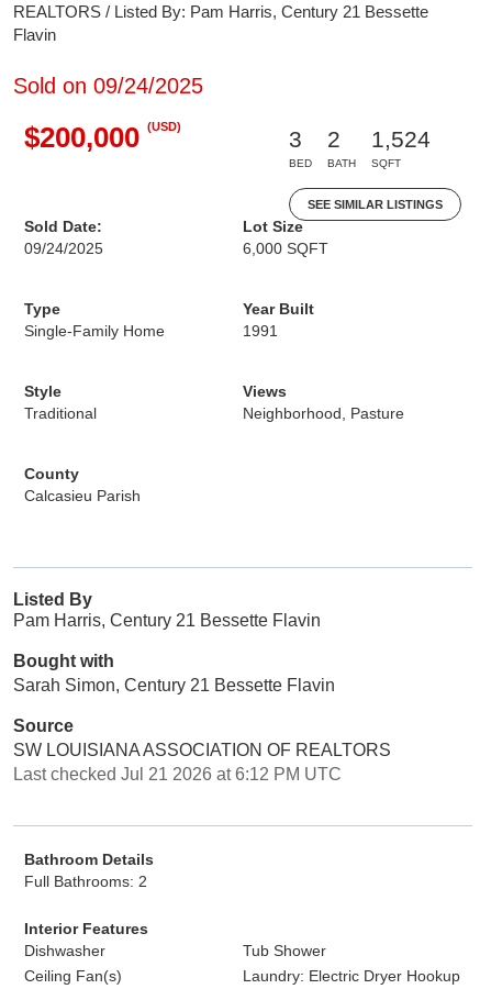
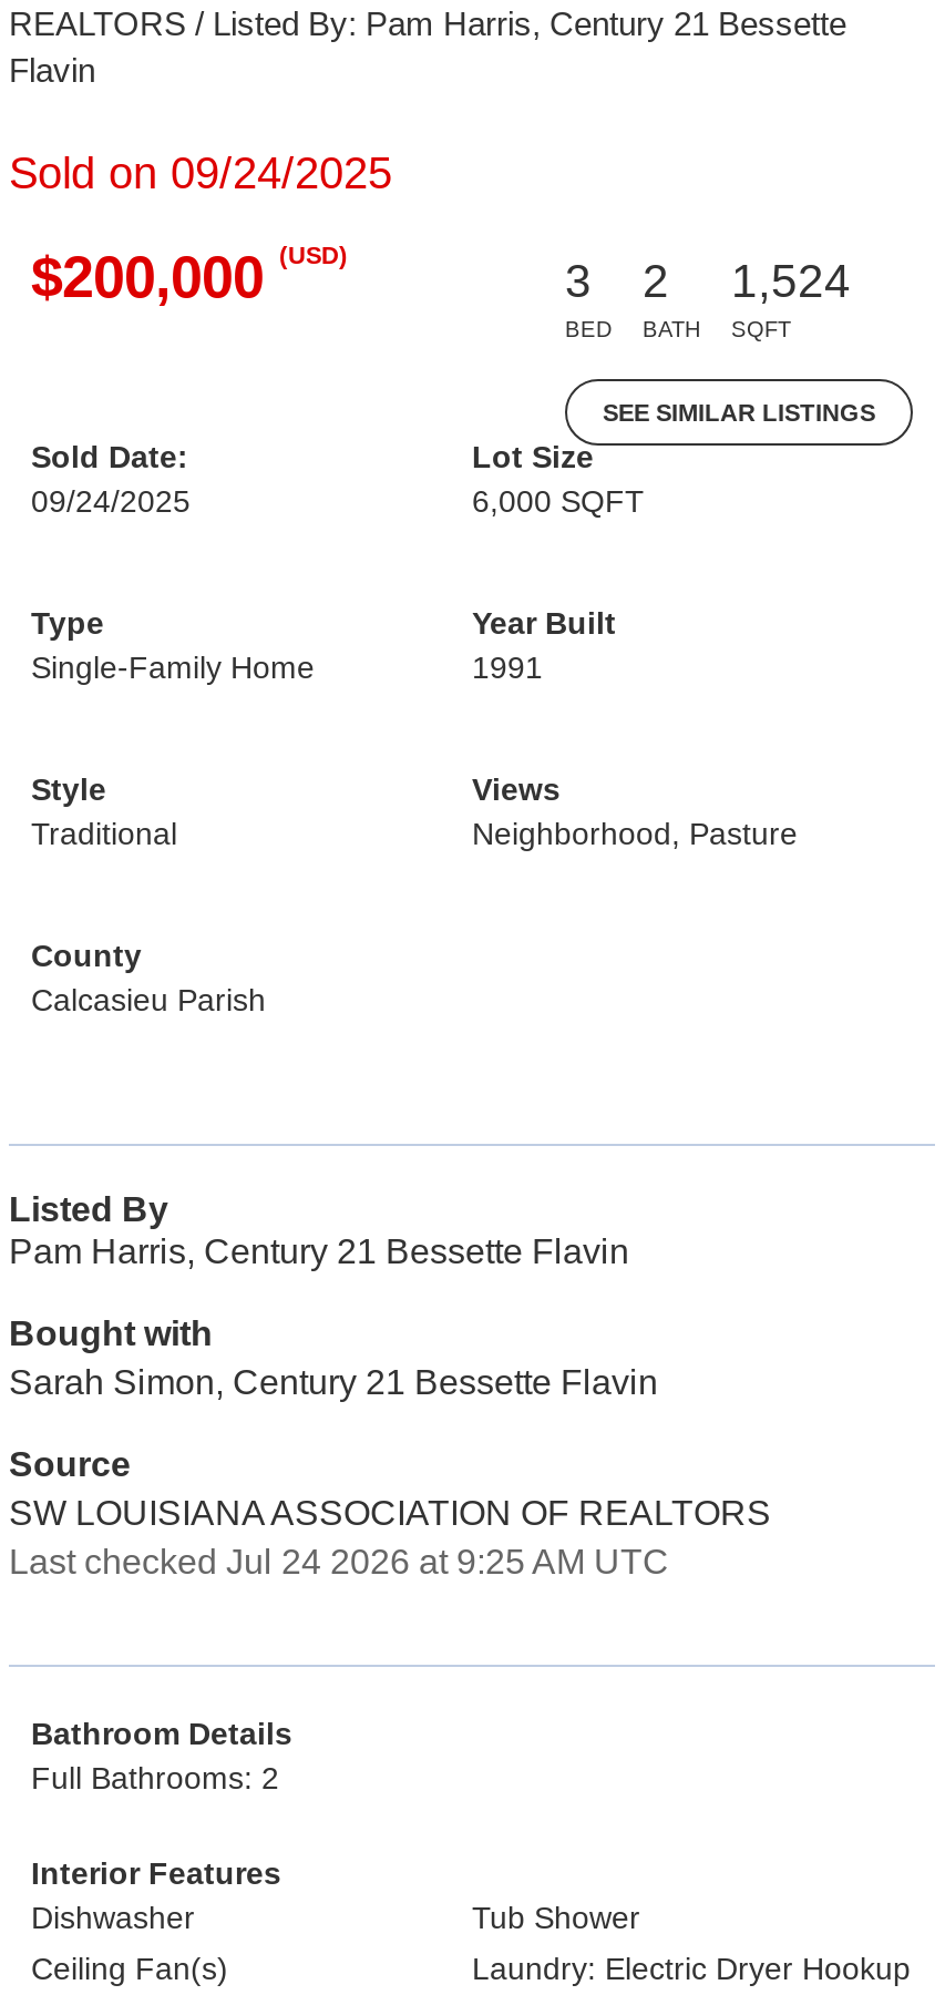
- Last checked Jul 21 2026 at 6:12 PM UTC
+ Last checked Jul 24 2026 at 9:25 AM UTC
